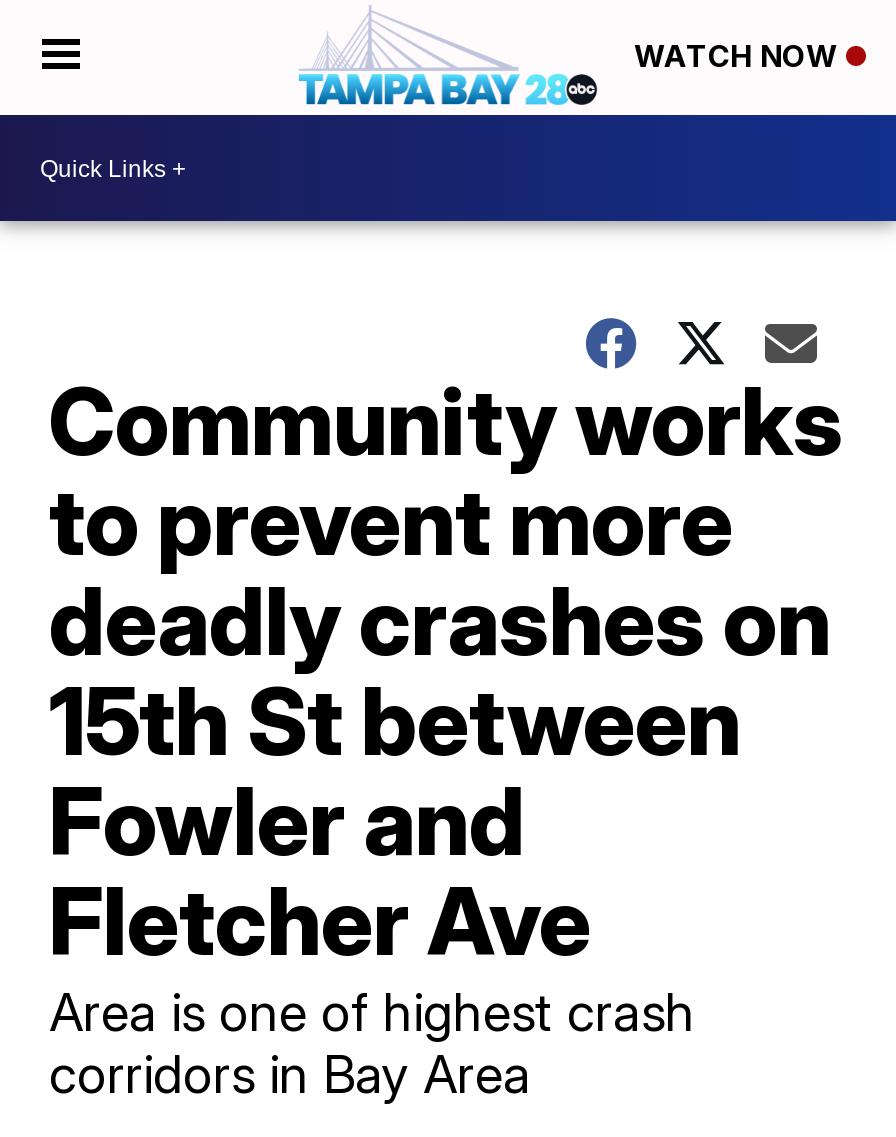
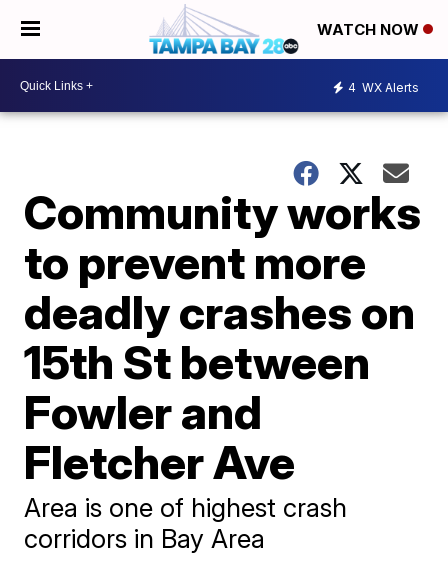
+ 4 WX Alerts
